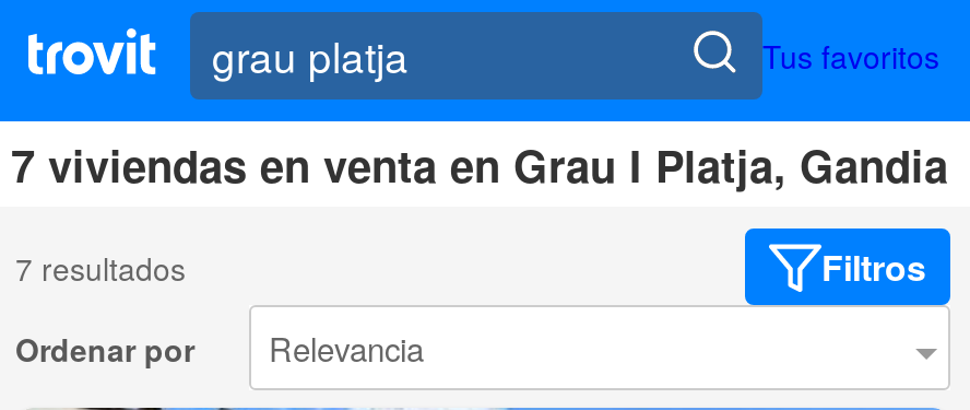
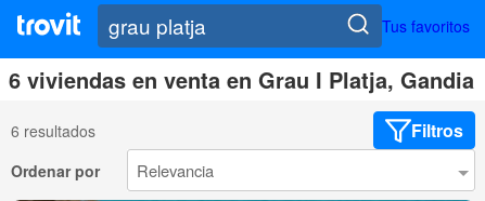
- 7 viviendas en venta en Grau I Platja, Gandia
+ 6 viviendas en venta en Grau I Platja, Gandia

- 7 resultados
+ 6 resultados
